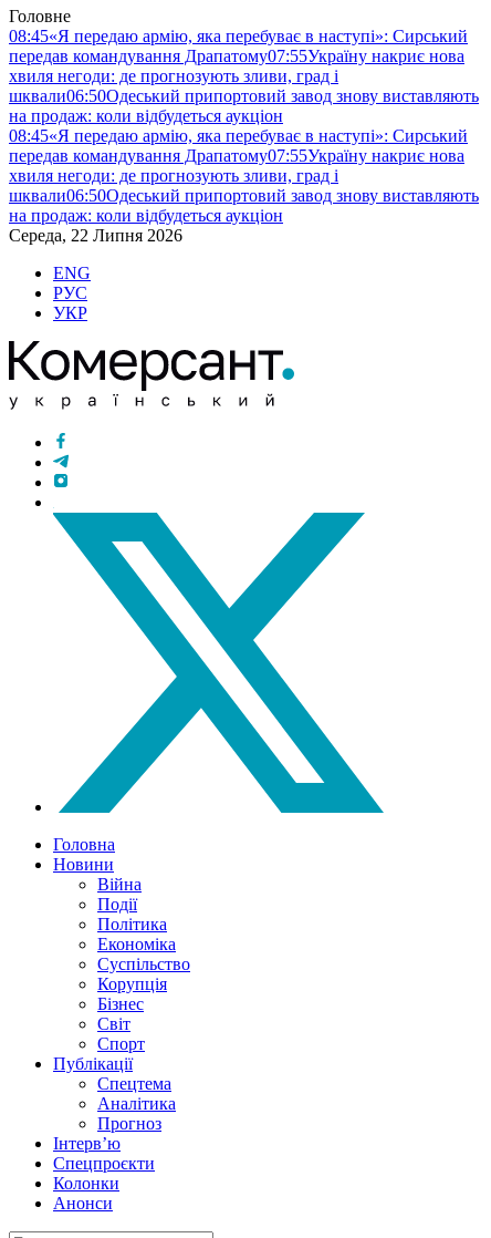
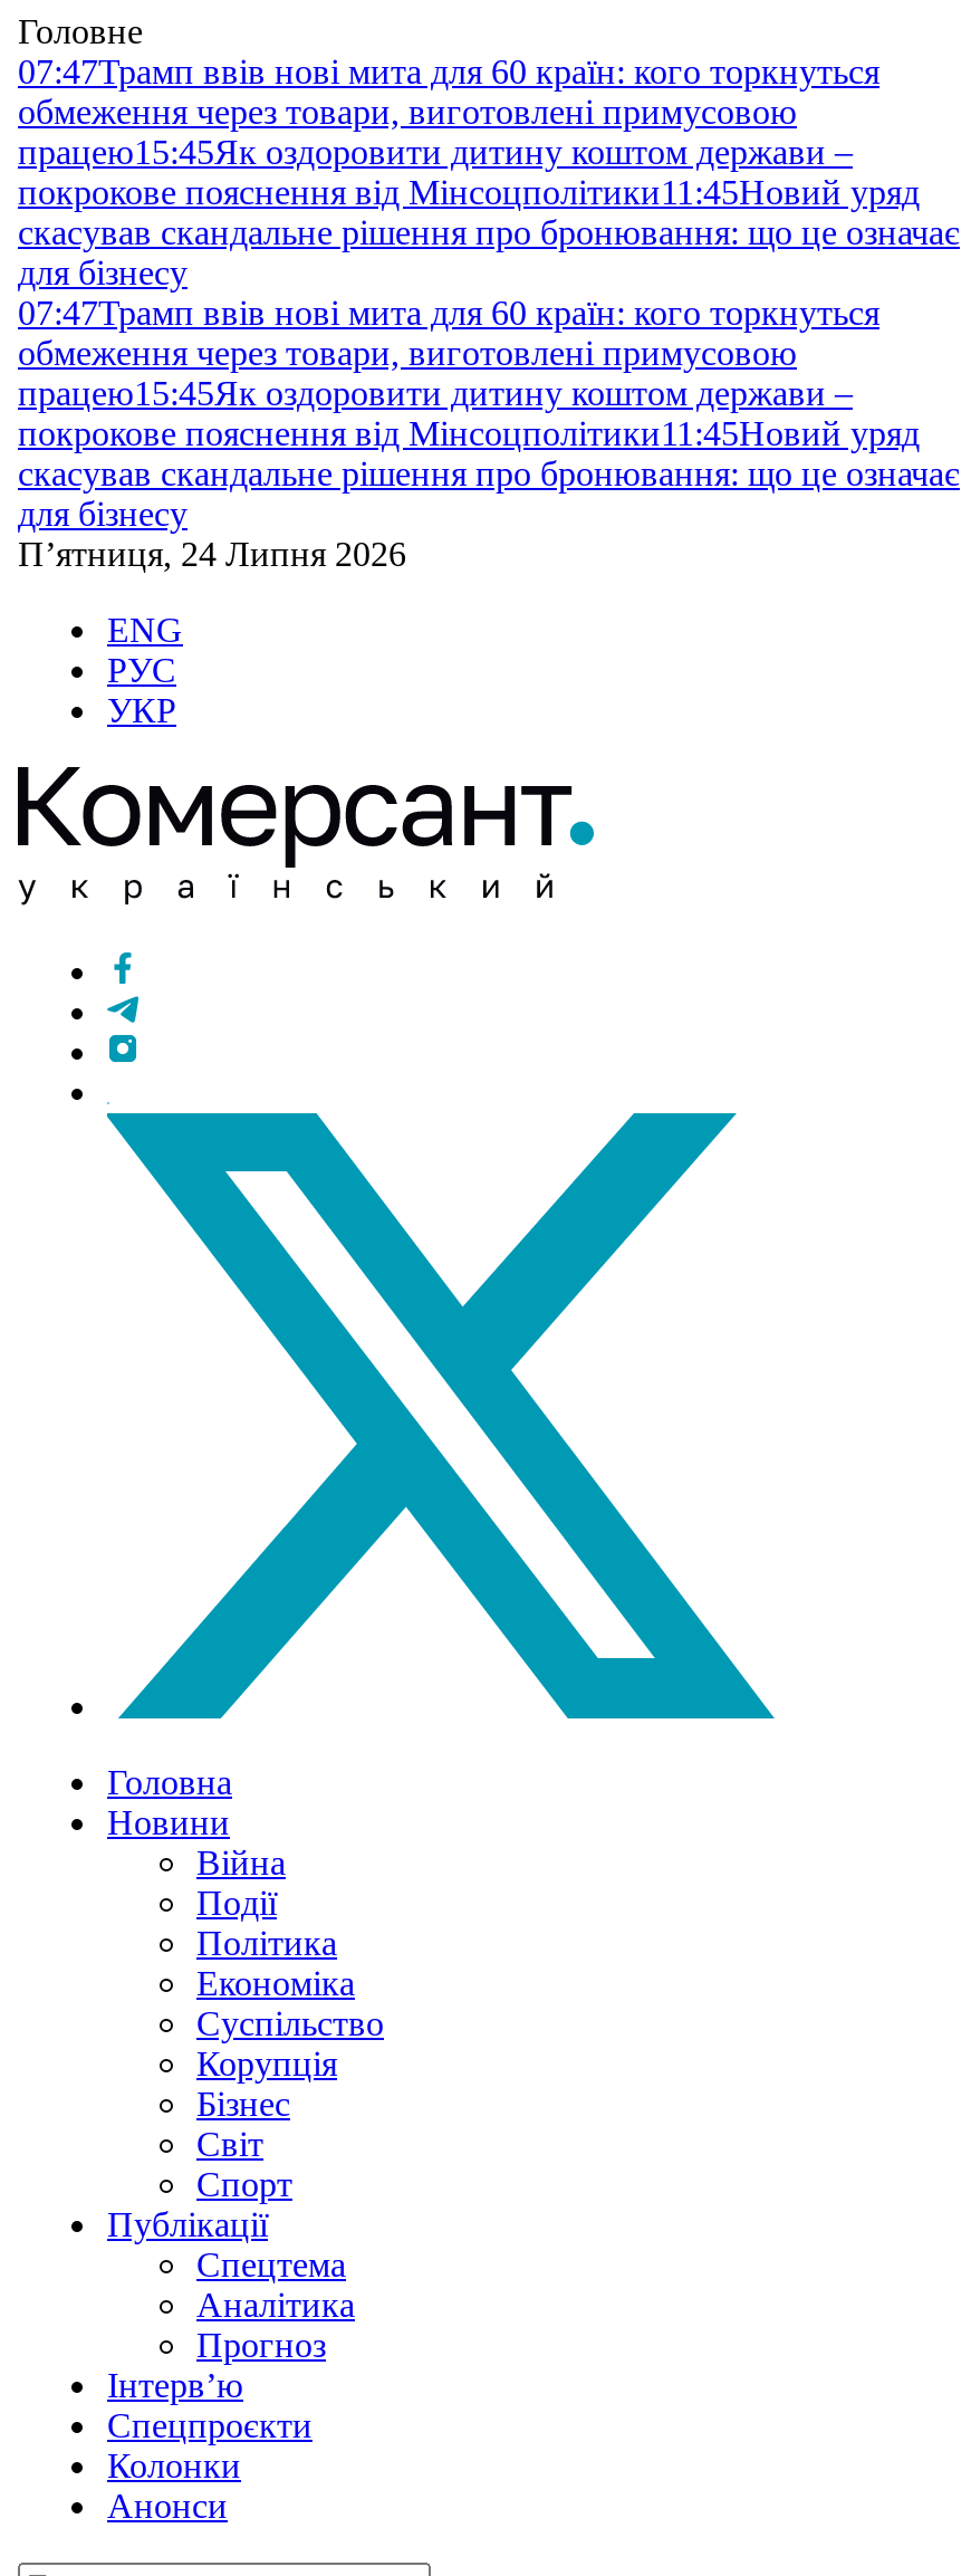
- 08:45«Я передаю армію, яка перебуває в наступі»: Сирський
- передав командування Драпатому07:55Україну накриє нова
- хвиля негоди: де прогнозують зливи, град і
- шквали06:50Одеський припортовий завод знову виставляють
- на продаж: коли відбудеться аукціон
- 08:45«Я передаю армію, яка перебуває в наступі»: Сирський
- передав командування Драпатому07:55Україну накриє нова
- хвиля негоди: де прогнозують зливи, град і
- шквали06:50Одеський припортовий завод знову виставляють
- на продаж: коли відбудеться аукціон
- Середа, 22 Липня 2026
+ 07:47Трамп ввів нові мита для 60 країн: кого торкнуться
+ обмеження через товари, виготовлені примусовою
+ працею15:45Як оздоровити дитину коштом держави –
+ покрокове пояснення від Мінсоцполітики11:45Новий уряд
+ скасував скандальне рішення про бронювання: що це означає
+ для бізнесу
+ 07:47Трамп ввів нові мита для 60 країн: кого торкнуться
+ обмеження через товари, виготовлені примусовою
+ працею15:45Як оздоровити дитину коштом держави –
+ покрокове пояснення від Мінсоцполітики11:45Новий уряд
+ скасував скандальне рішення про бронювання: що це означає
+ для бізнесу
+ П’ятниця, 24 Липня 2026
